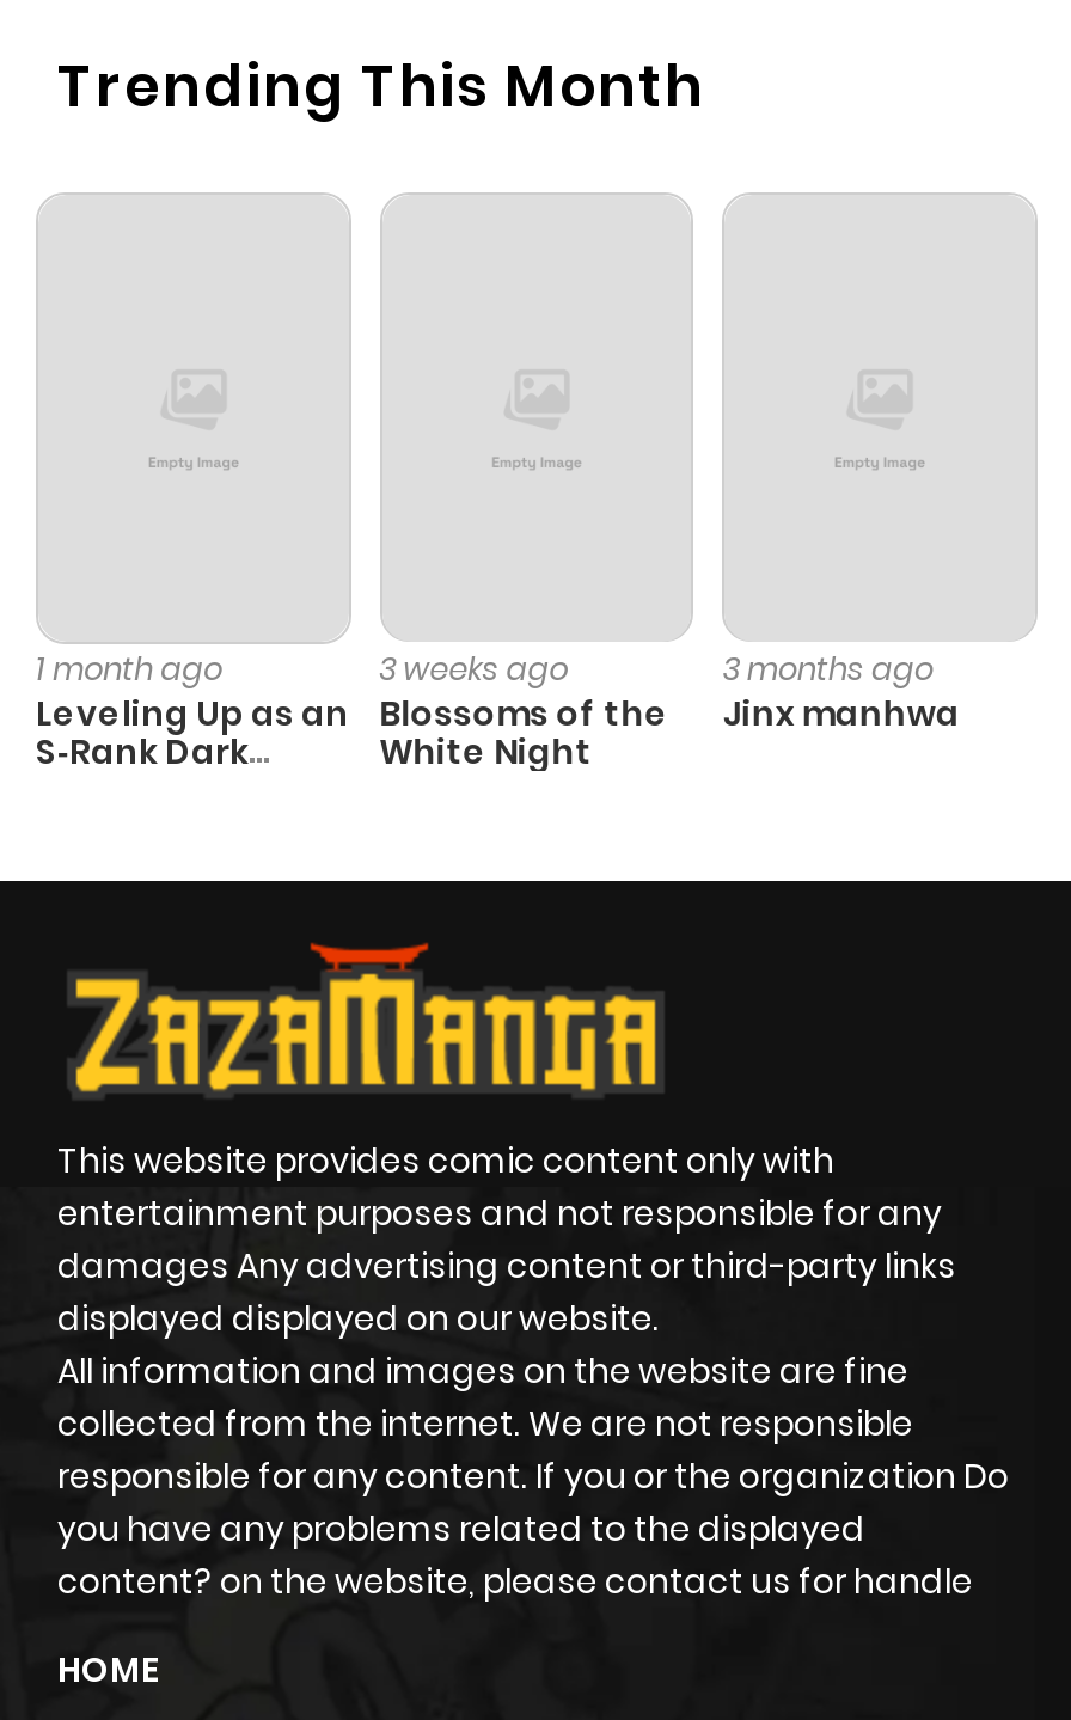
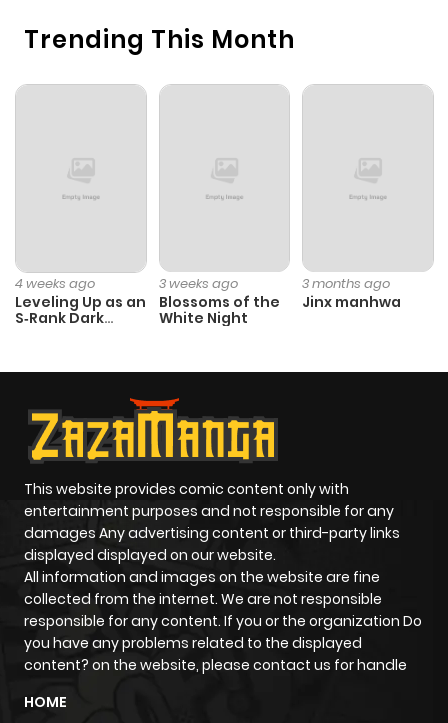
- 1 month ago
+ 4 weeks ago
